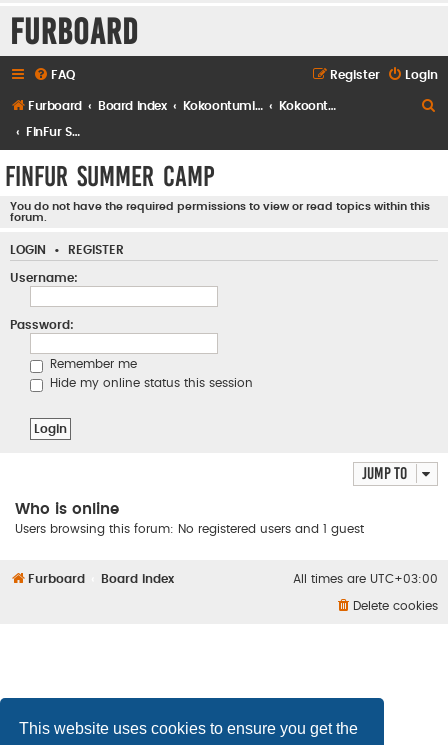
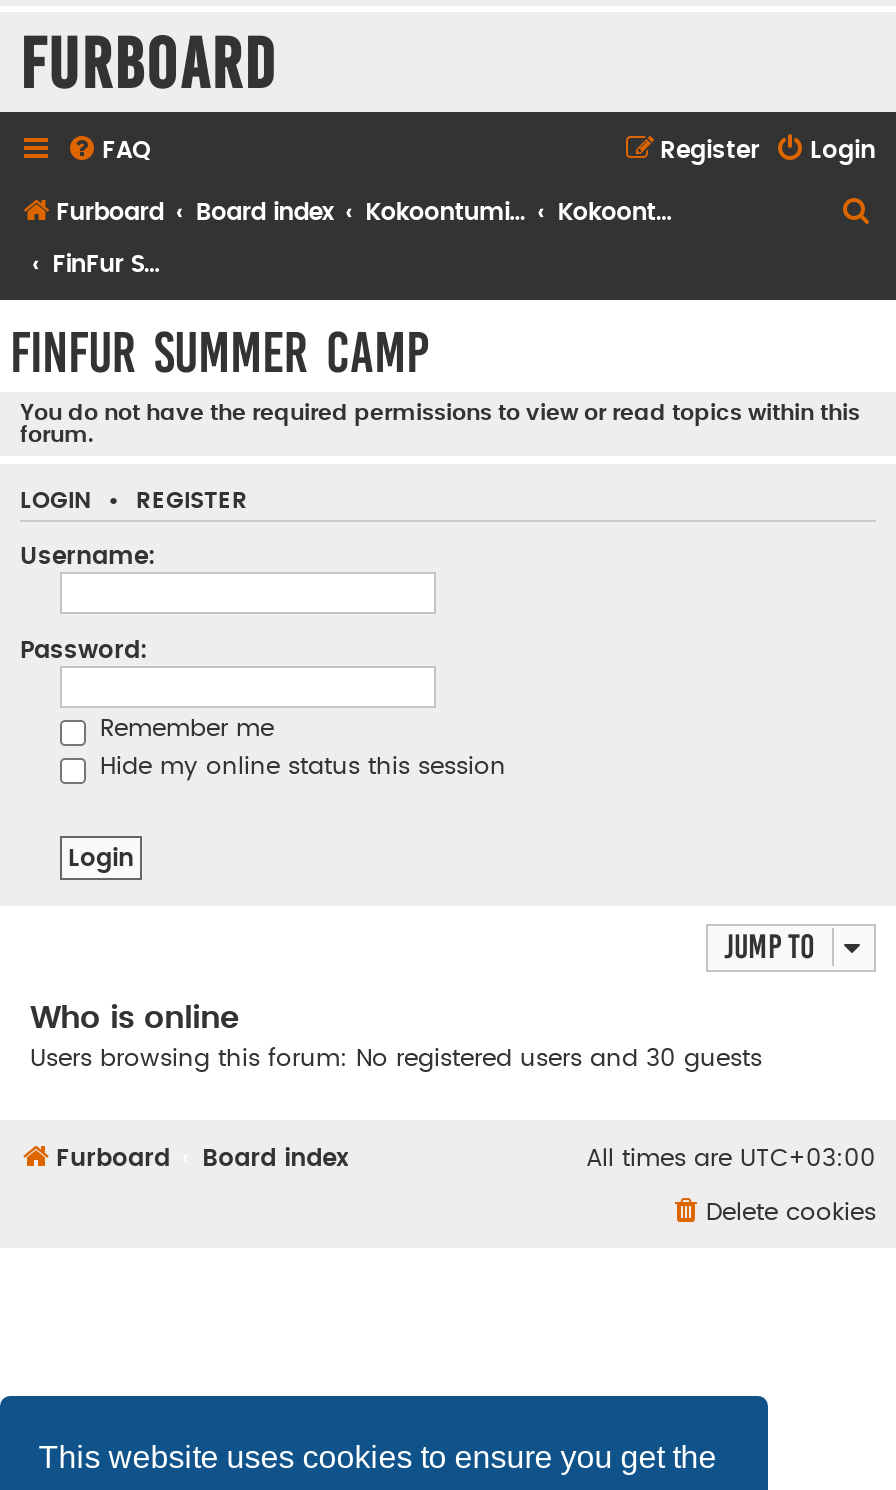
- Users browsing this forum: No registered users and 1 guest
+ Users browsing this forum: No registered users and 30 guests
